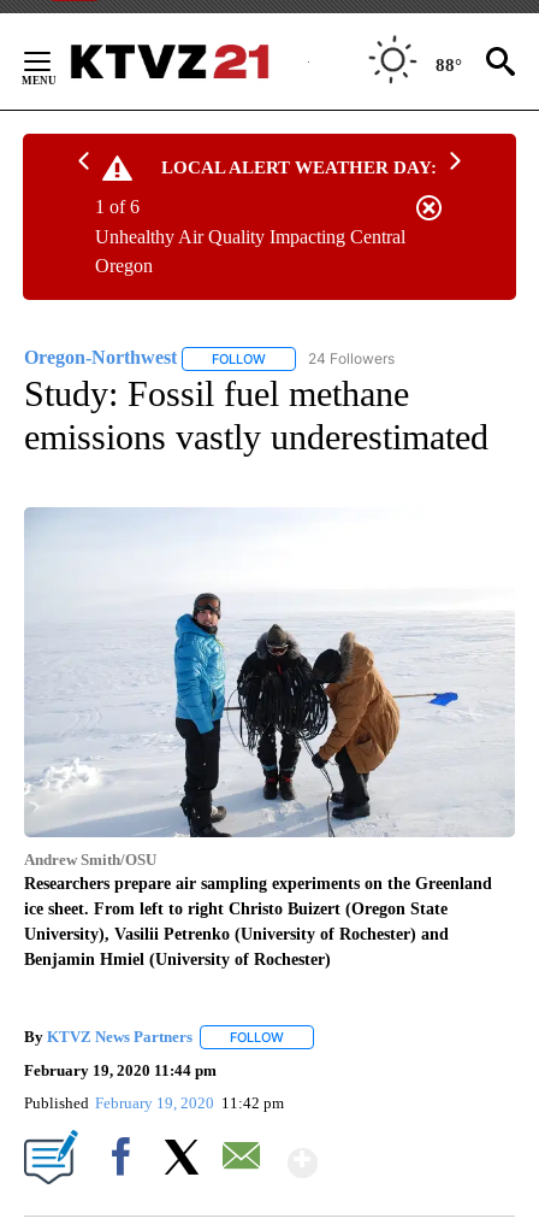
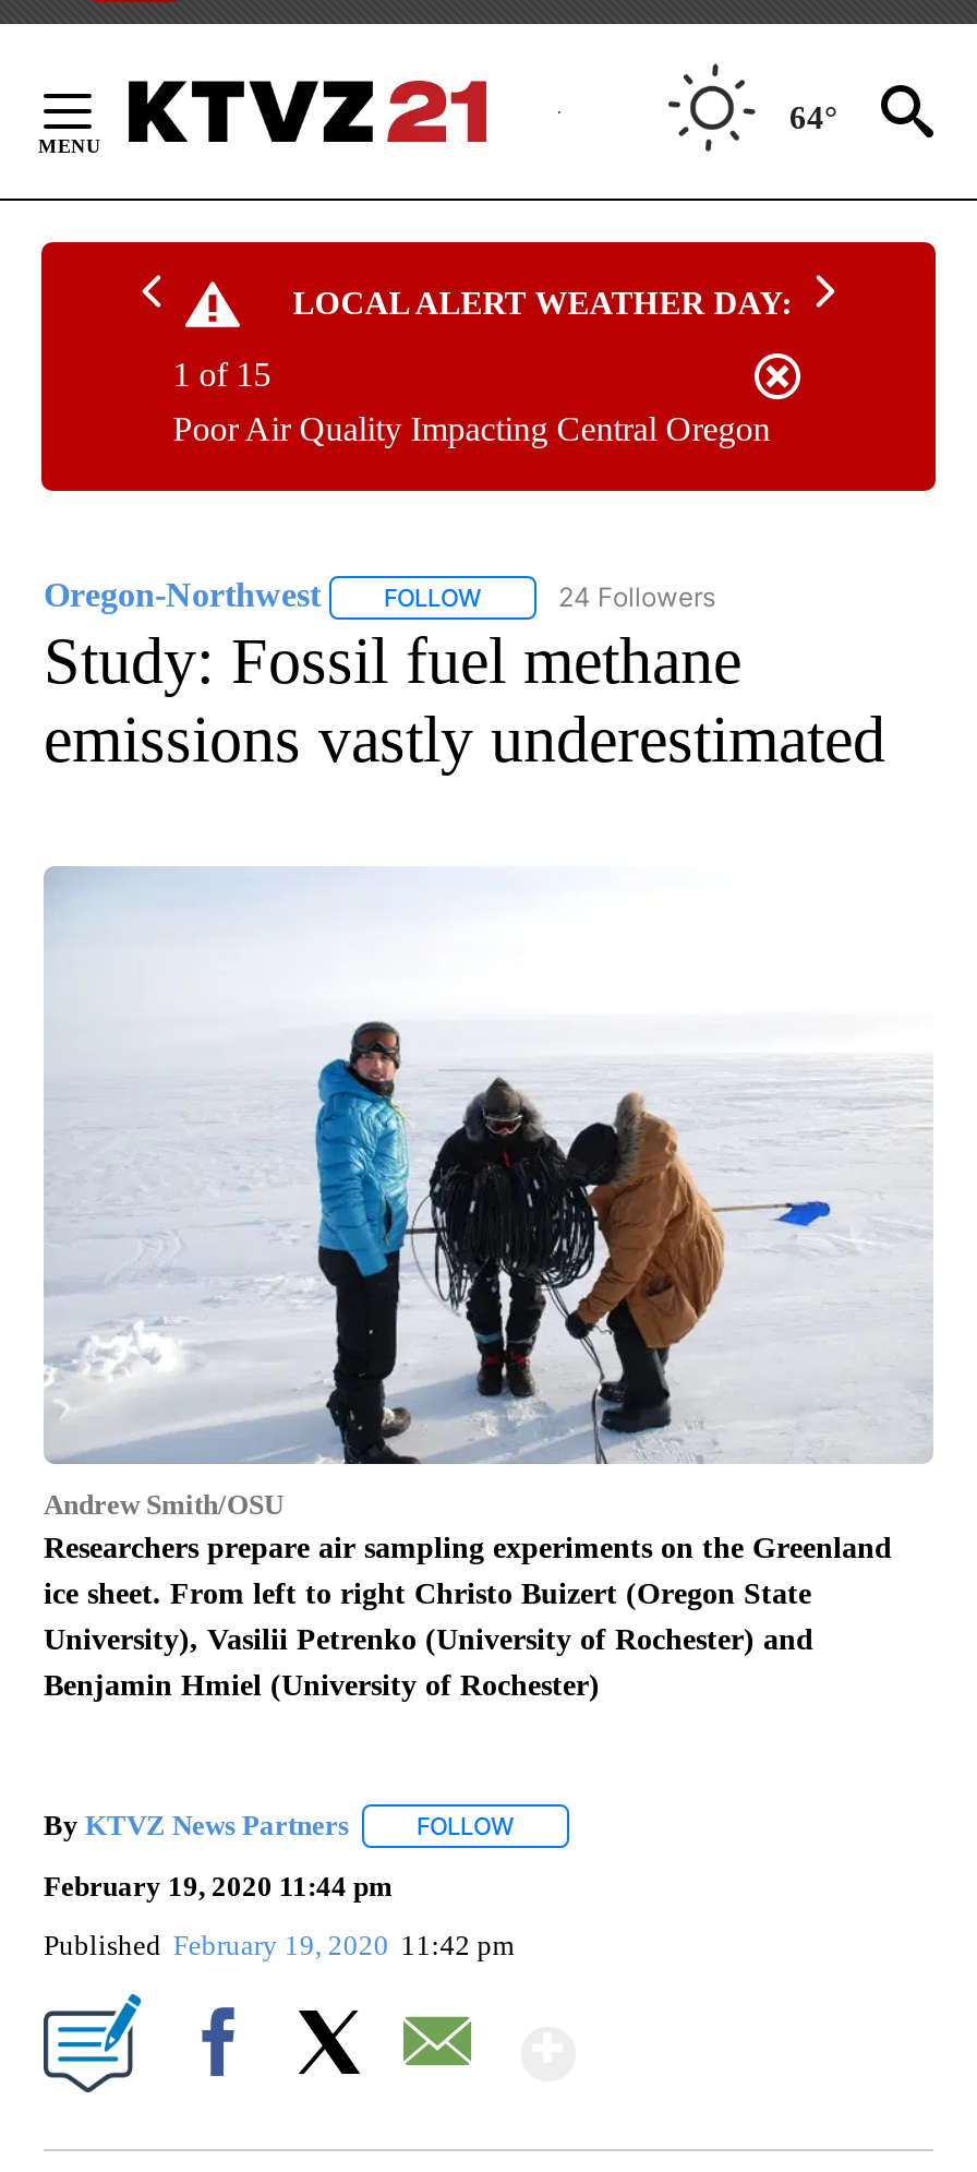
- 88°
+ 64°

- 1 of 6
+ 1 of 15

- Unhealthy Air Quality Impacting Central
- Oregon
+ Poor Air Quality Impacting Central Oregon
